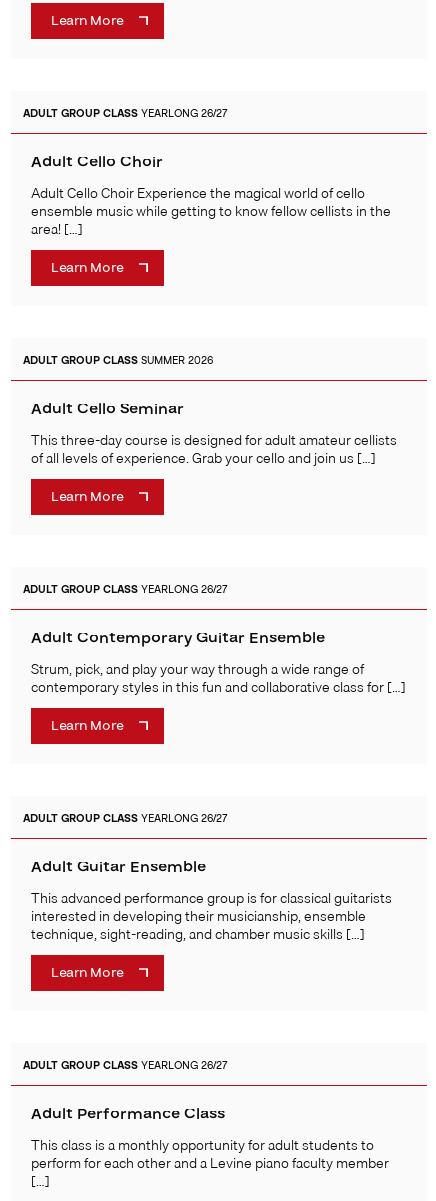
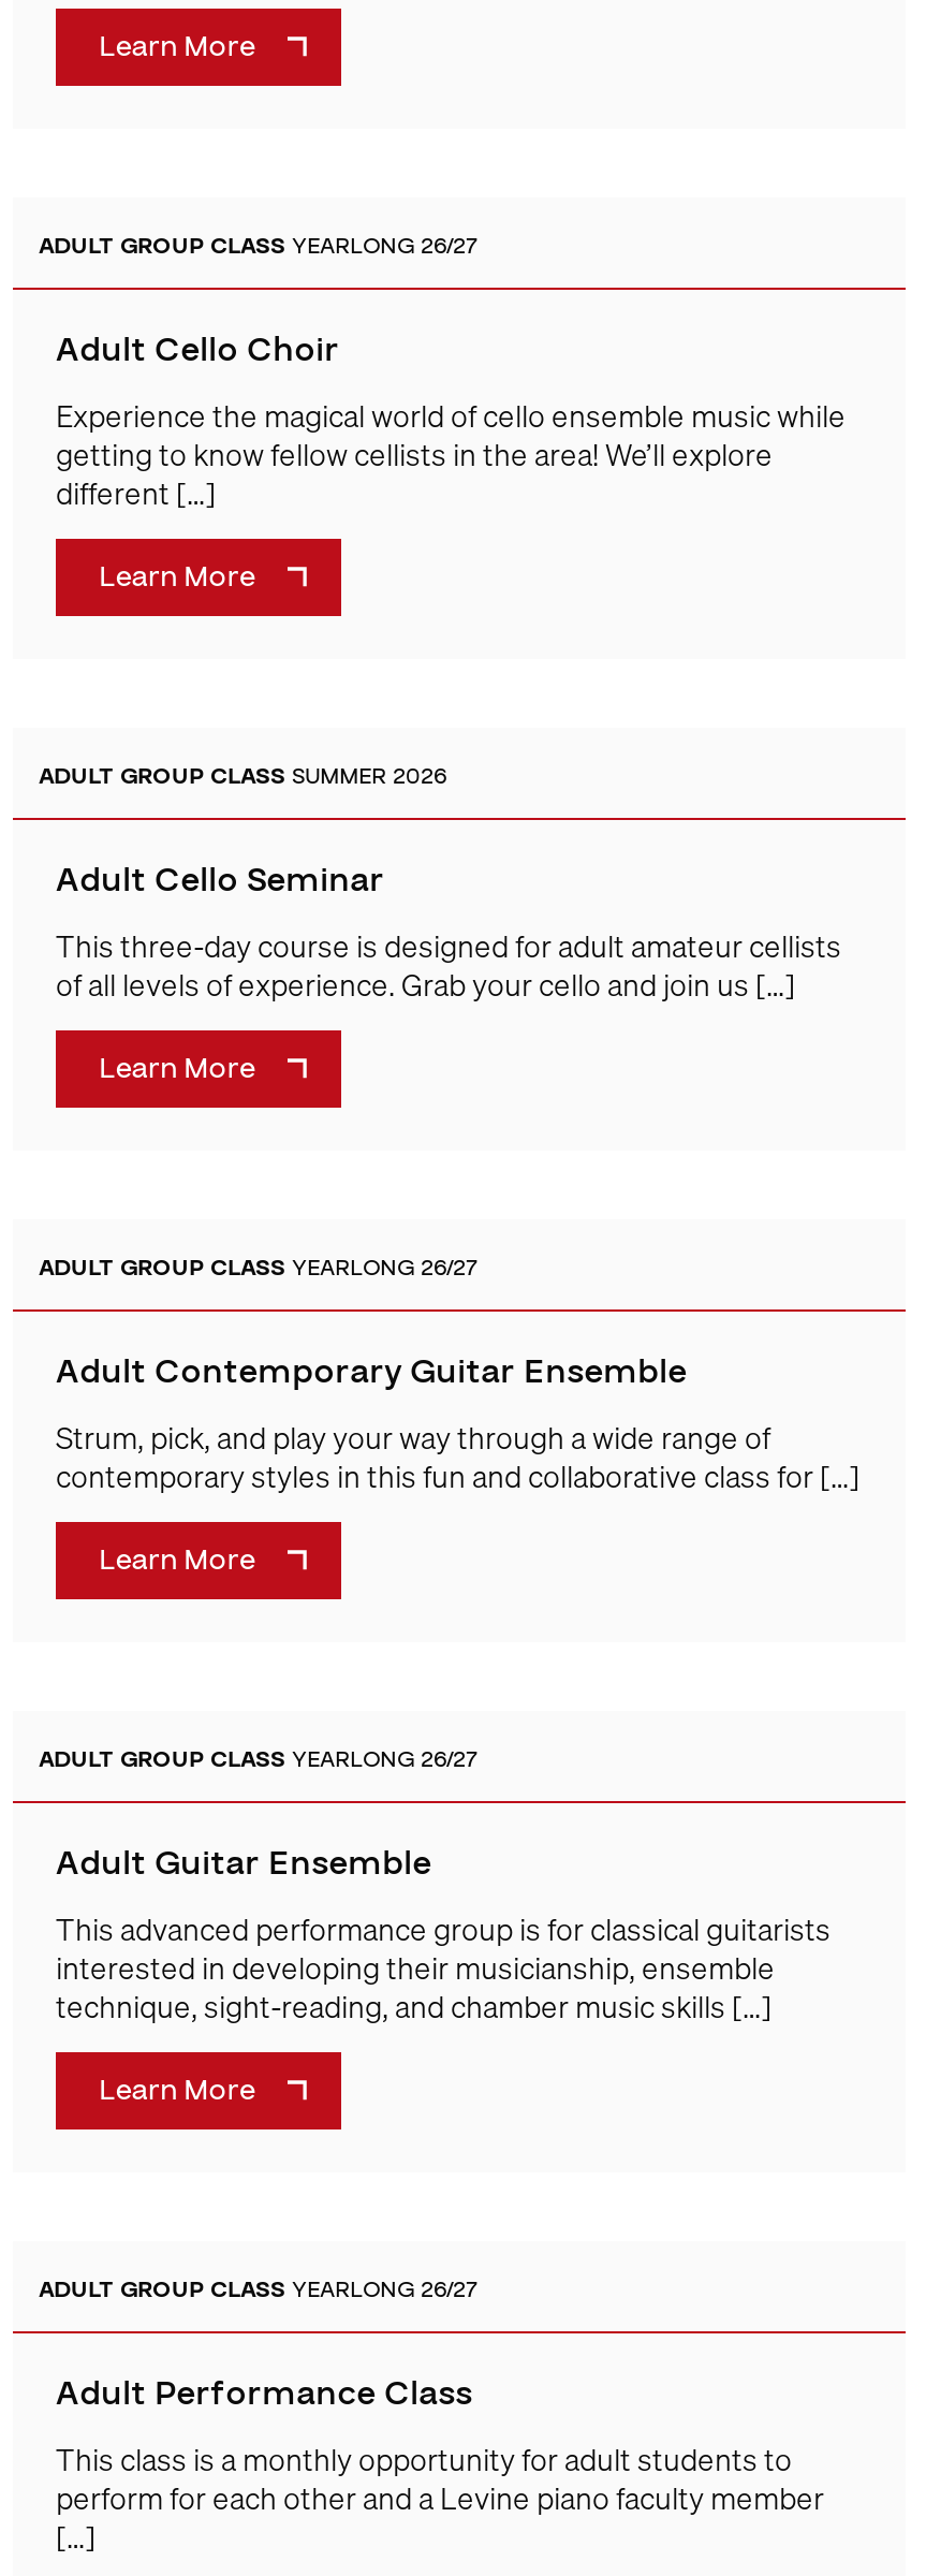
- Adult Cello Choir Experience the magical world of cello
- ensemble music while getting to know fellow cellists in the
- area! […]
+ Experience the magical world of cello ensemble music while
+ getting to know fellow cellists in the area! We’ll explore
+ different […]
